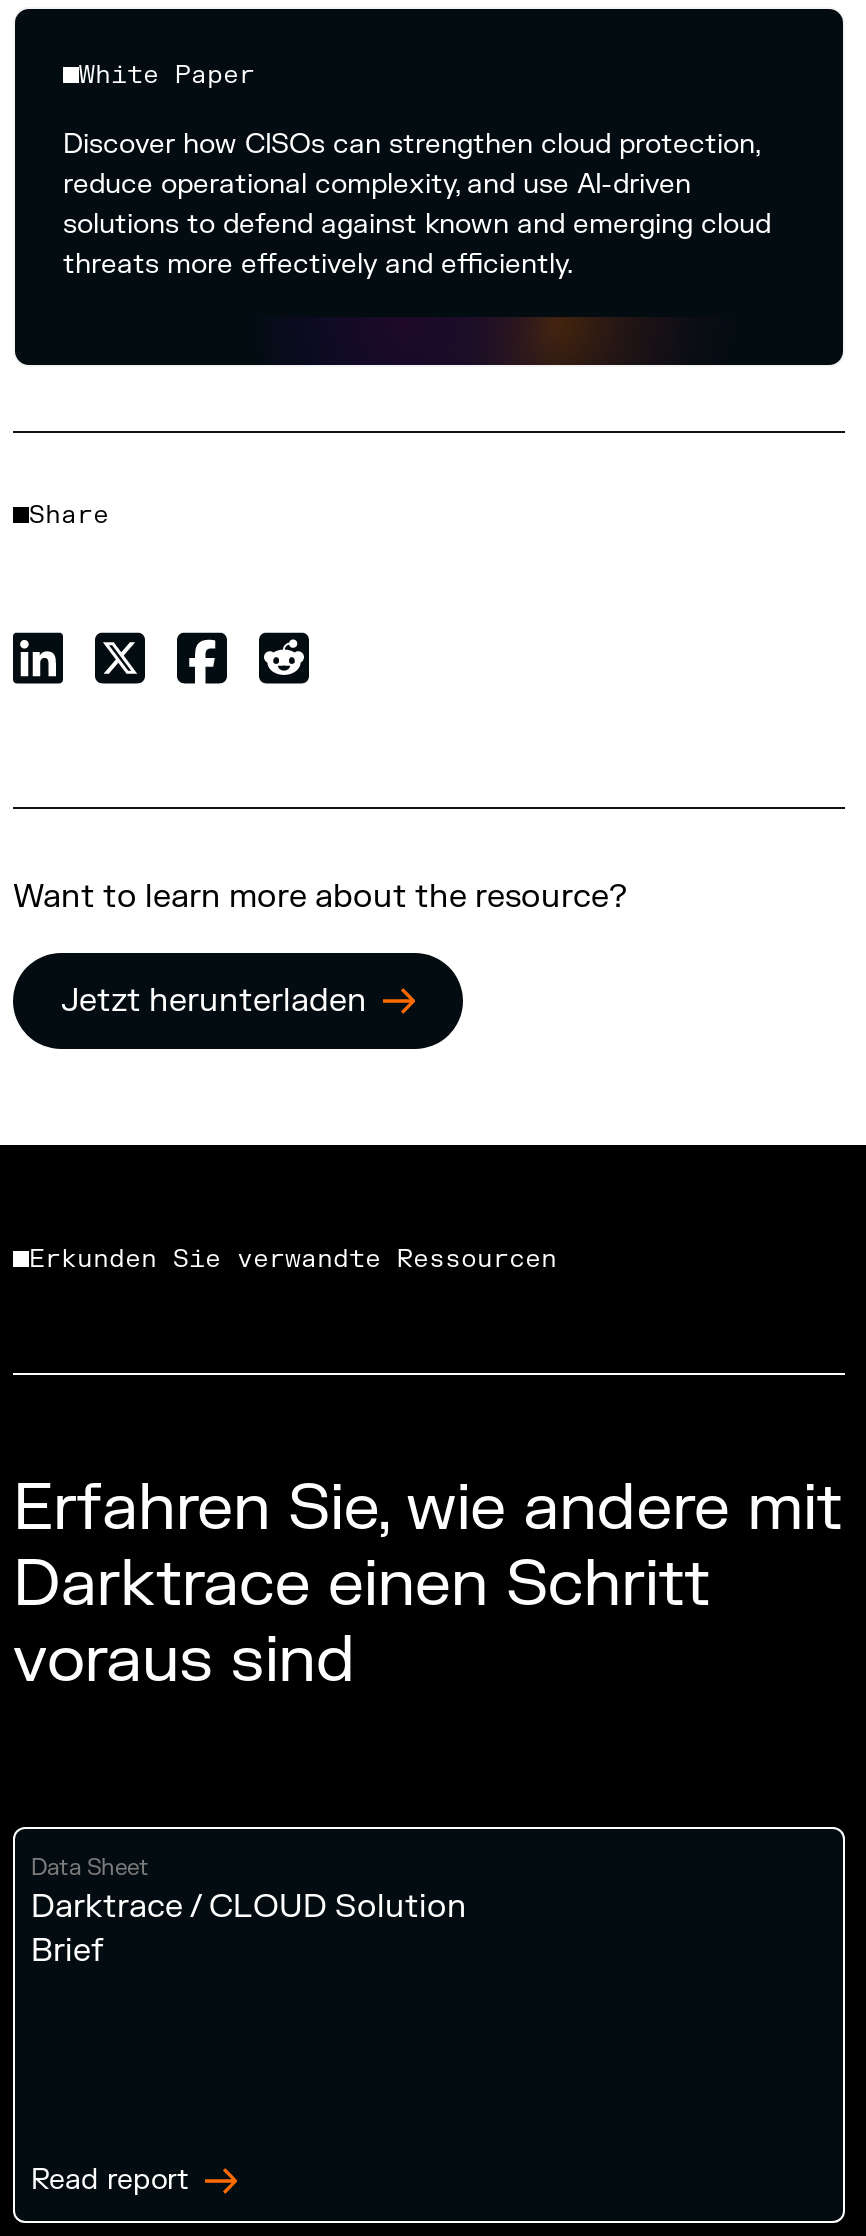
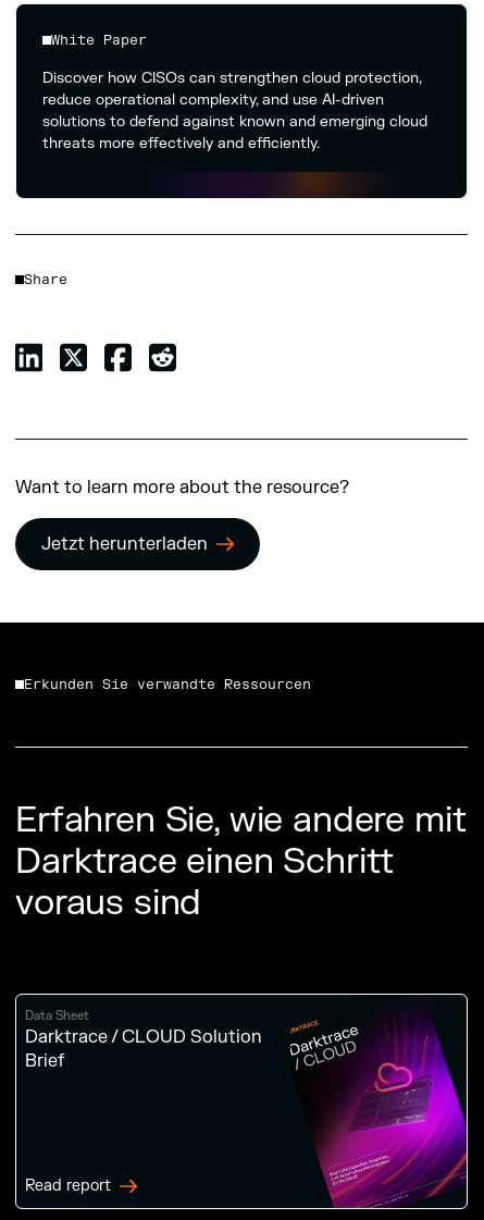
+ [image]
